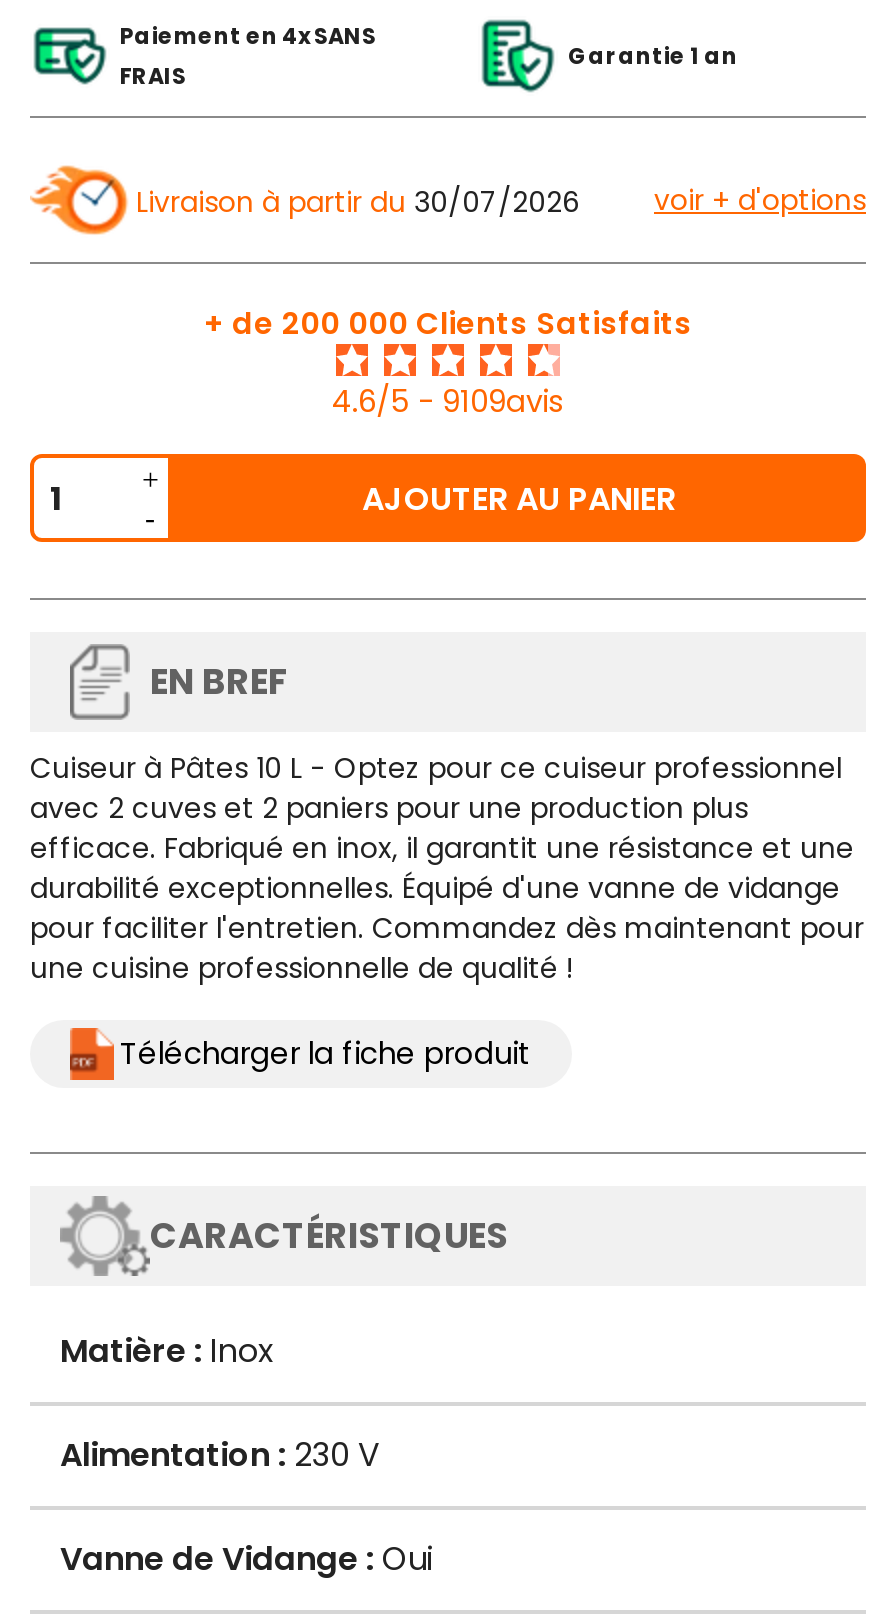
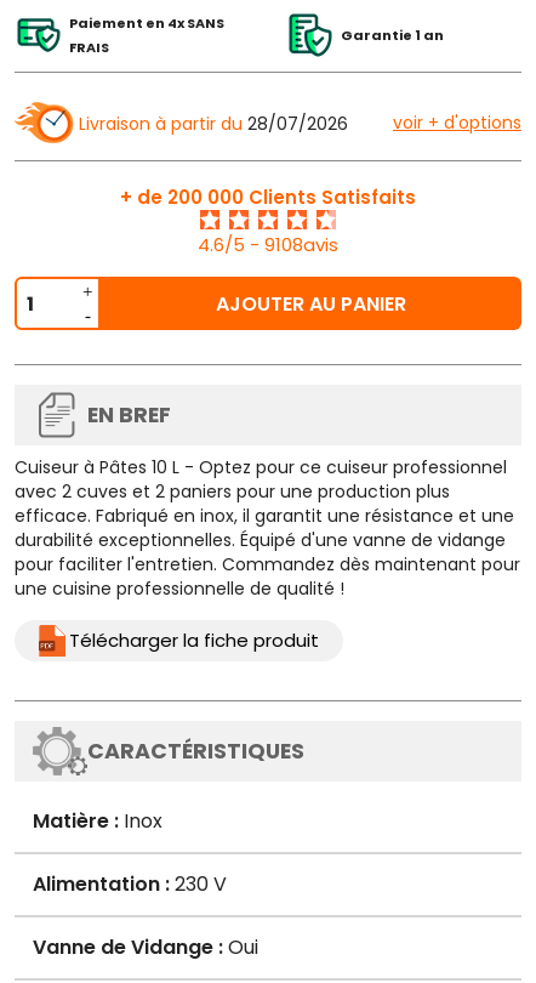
- Livraison à partir du 30/07/2026
+ Livraison à partir du 28/07/2026

- 4.6/5 - 9109avis
+ 4.6/5 - 9108avis
